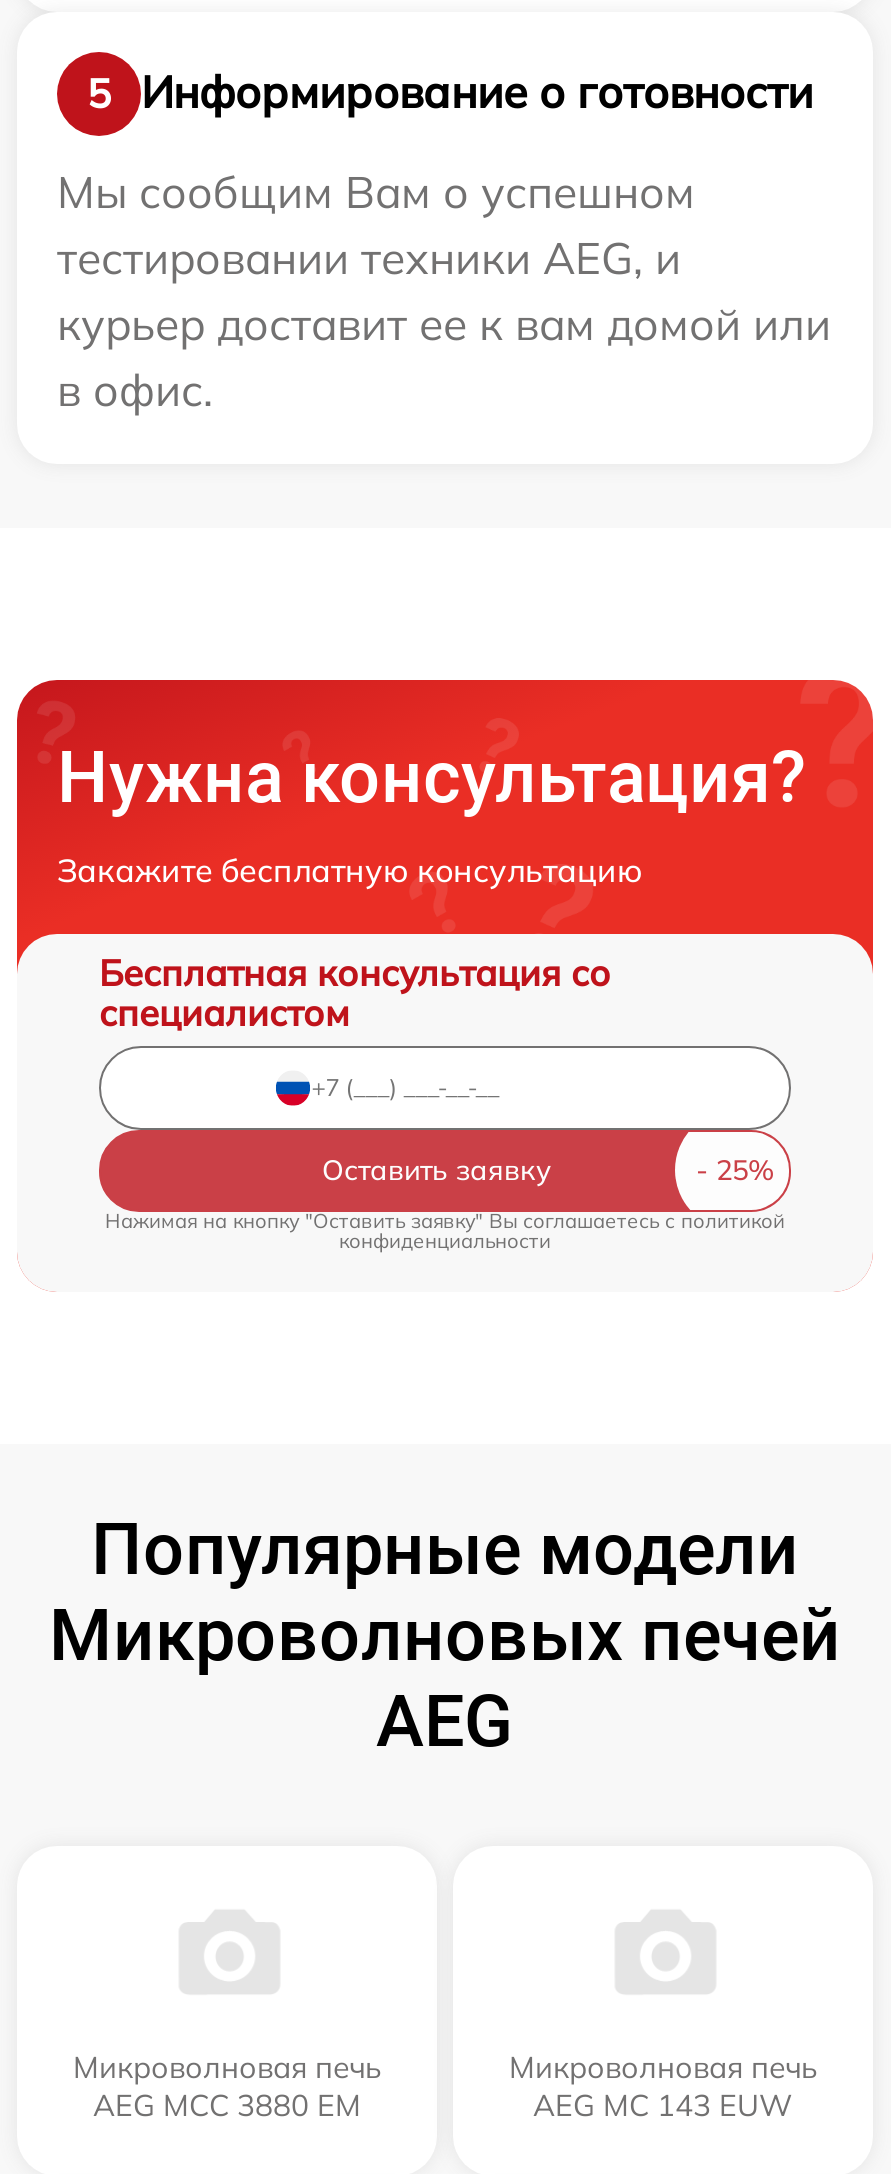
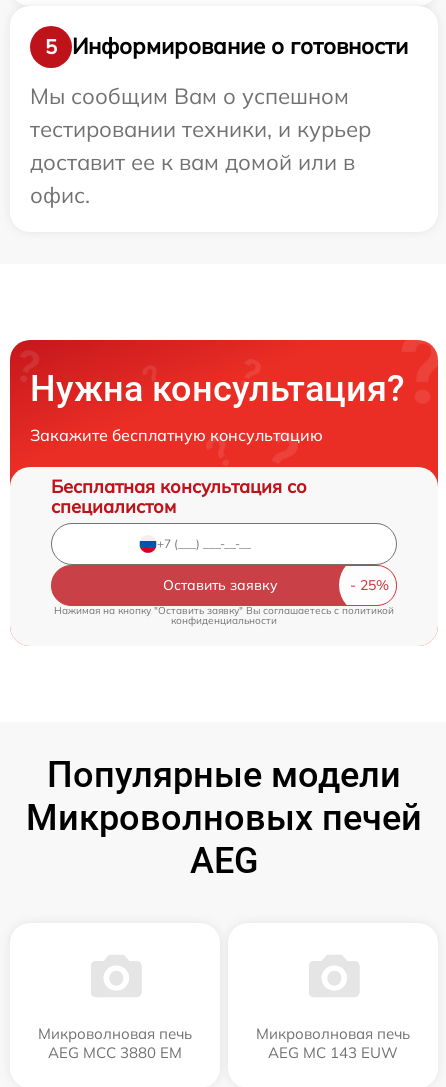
- тестировании техники AEG, и
- курьер доставит ее к вам домой или
- в офис.
+ тестировании техники, и курьер
+ доставит ее к вам домой или в
+ офис.
